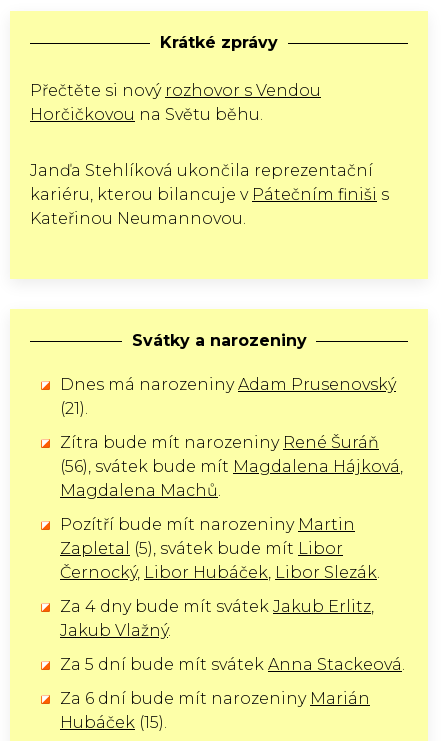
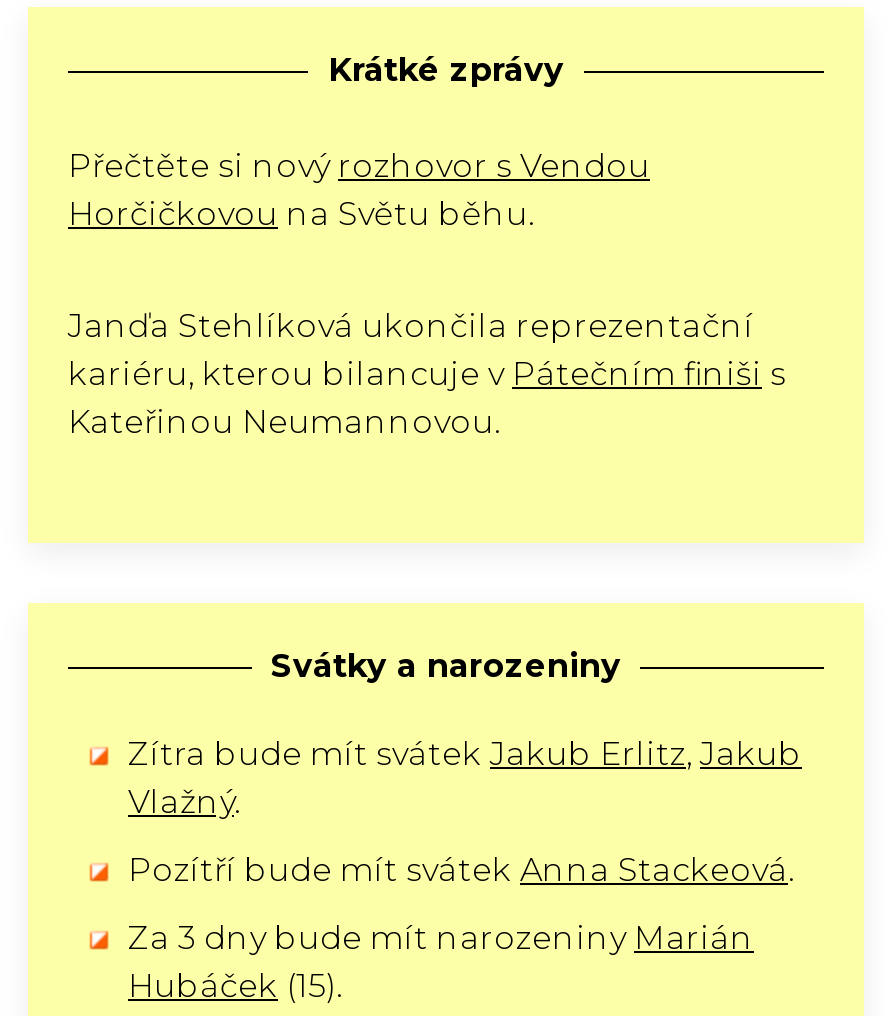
- Dnes má narozeniny Adam Prusenovský
- (21).
- Zítra bude mít narozeniny René Šuráň
- (56), svátek bude mít Magdalena Hájková,
- Magdalena Machů.
- Pozítří bude mít narozeniny Martin
- Zapletal (5), svátek bude mít Libor
- Černocký, Libor Hubáček, Libor Slezák.
- Za 4 dny bude mít svátek Jakub Erlitz,
- Jakub Vlažný.
- Za 5 dní bude mít svátek Anna Stackeová.
- Za 6 dní bude mít narozeniny Marián
+ Zítra bude mít svátek Jakub Erlitz, Jakub
+ Vlažný.
+ Pozítří bude mít svátek Anna Stackeová.
+ Za 3 dny bude mít narozeniny Marián
